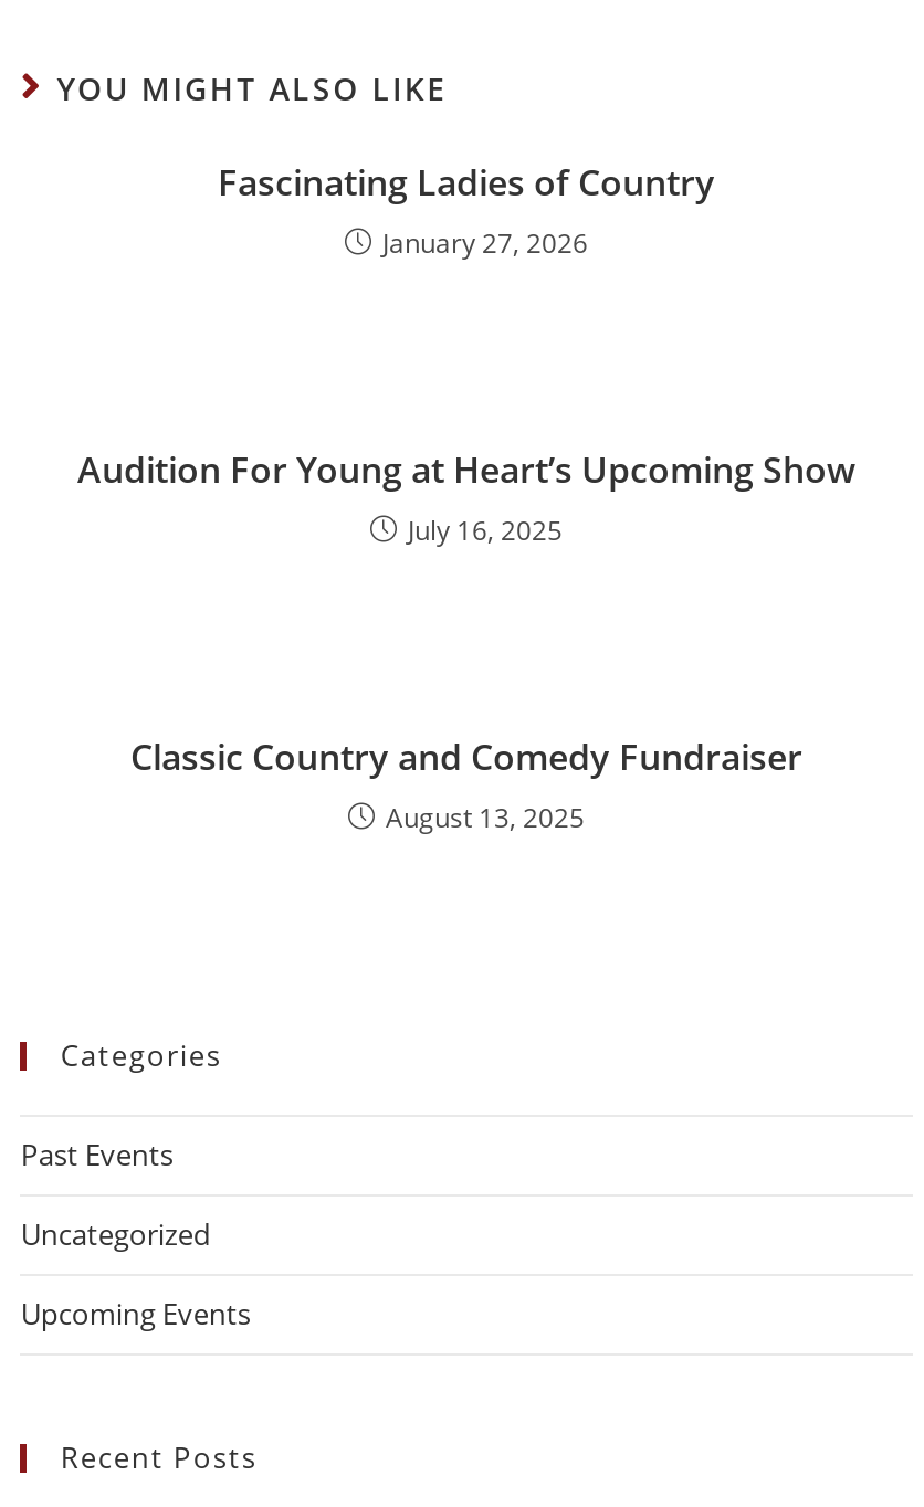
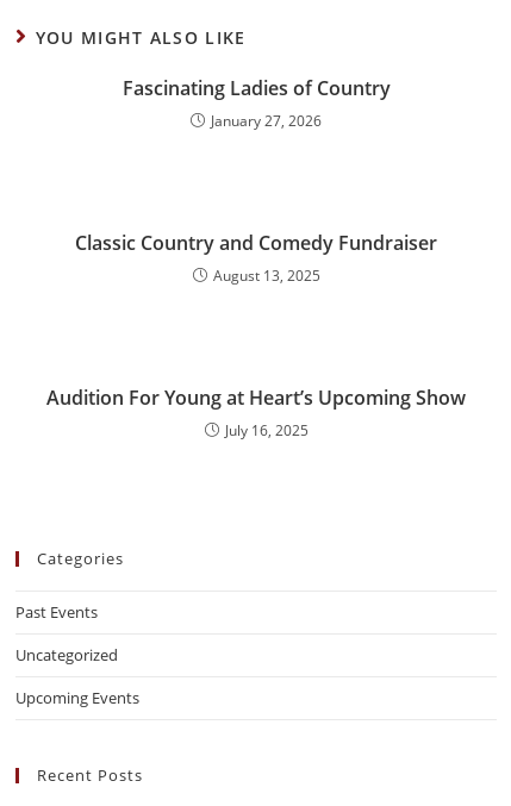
moved down: Audition For Young at Heart’s Upcoming Show | July 16, 2025

moved up: Classic Country and Comedy Fundraiser | August 13, 2025
